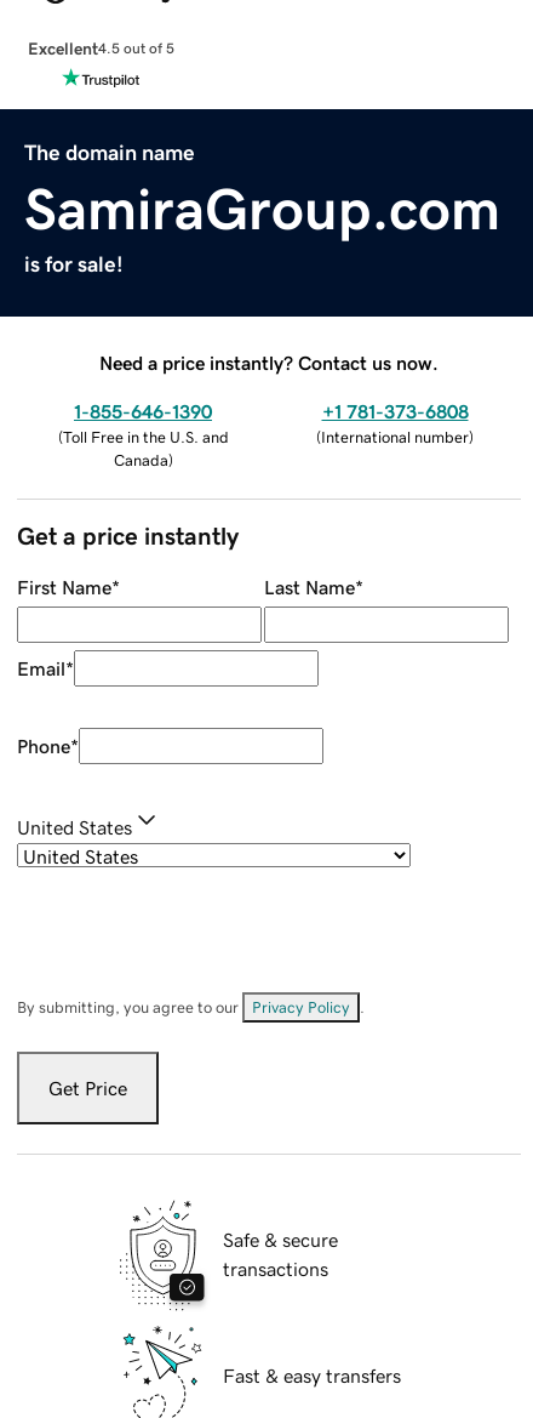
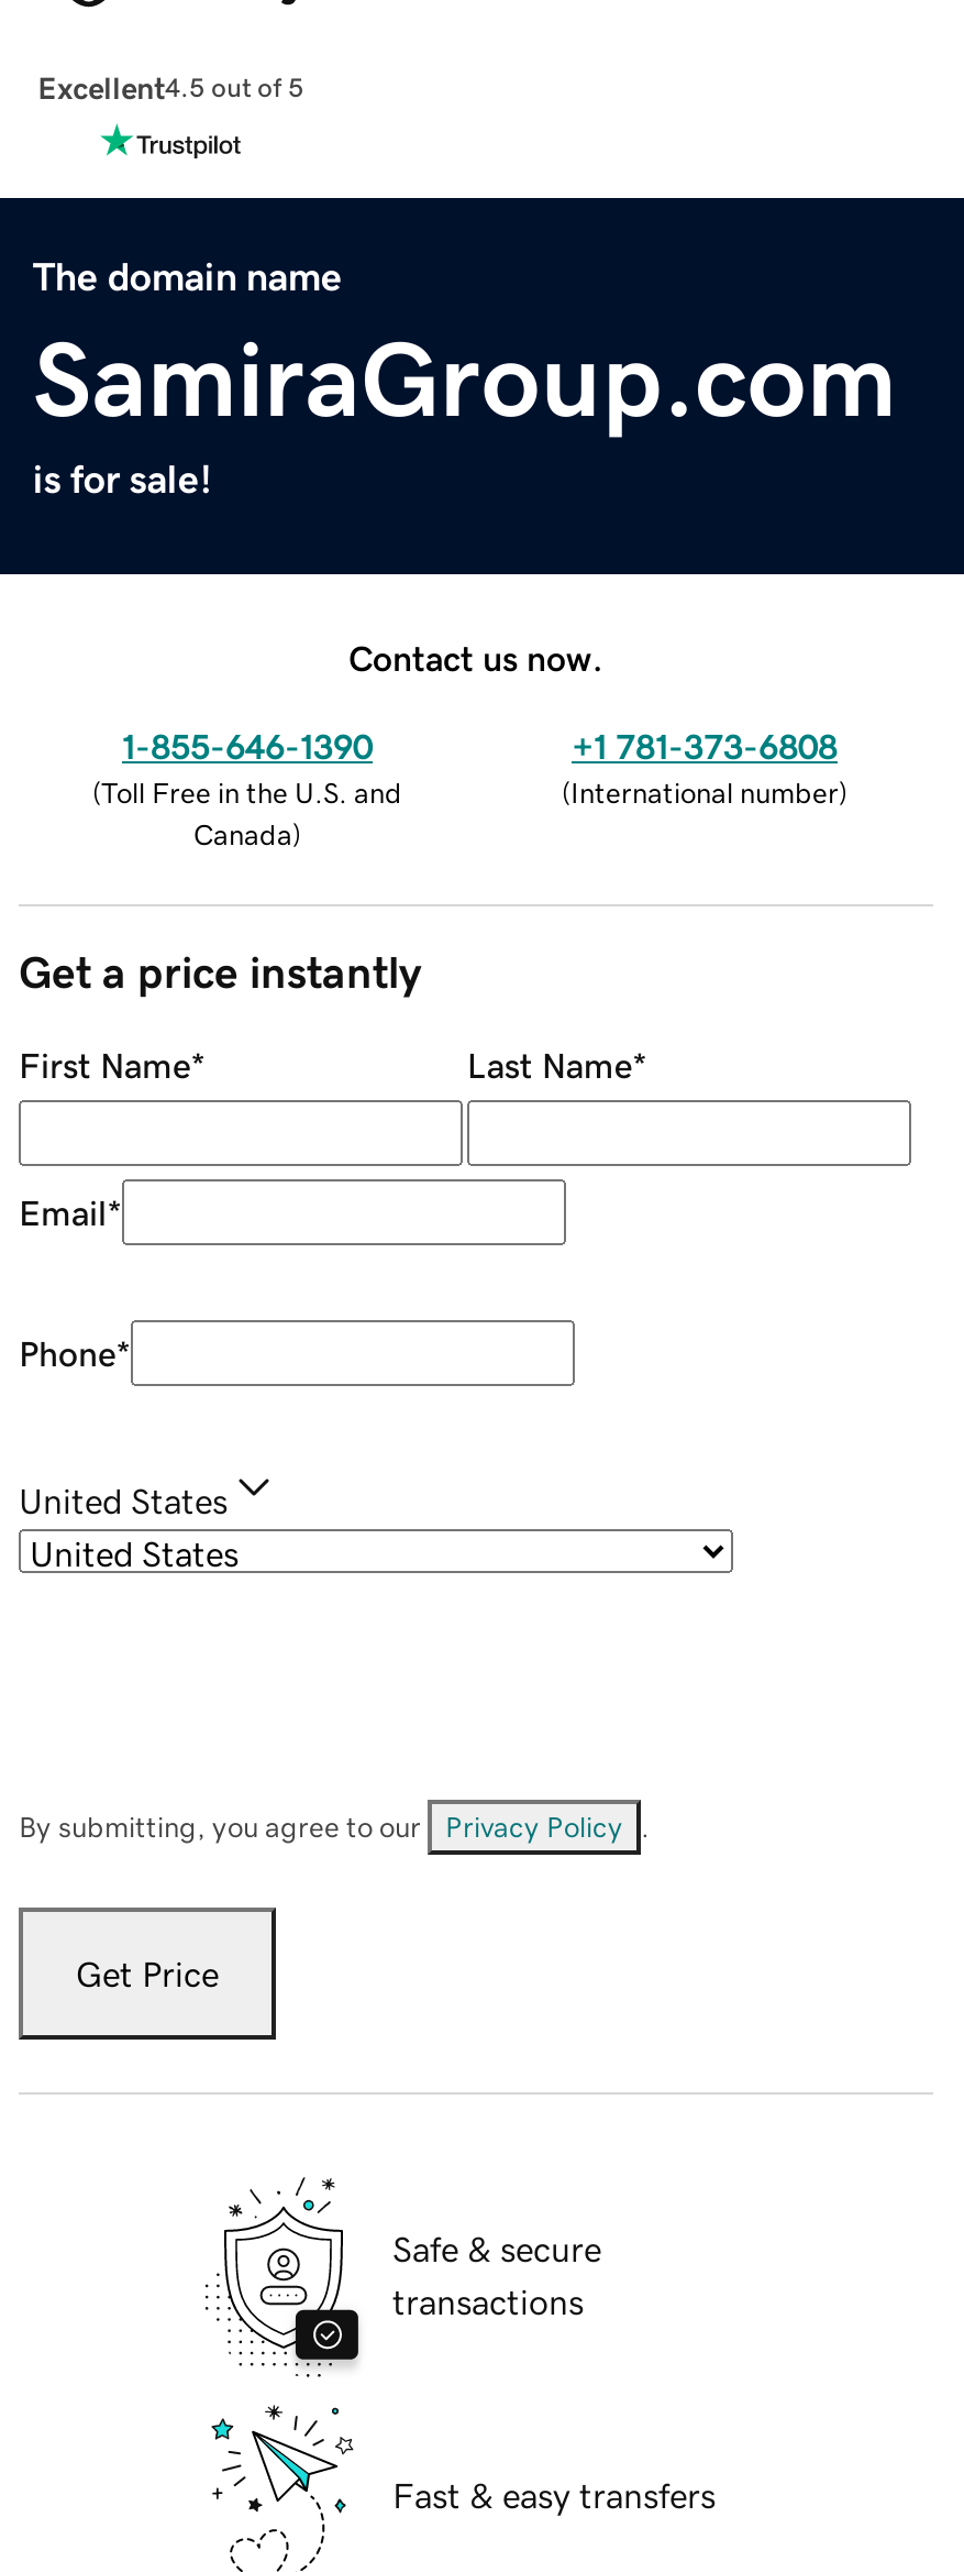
- Need a price instantly? Contact us now.
+ Contact us now.
